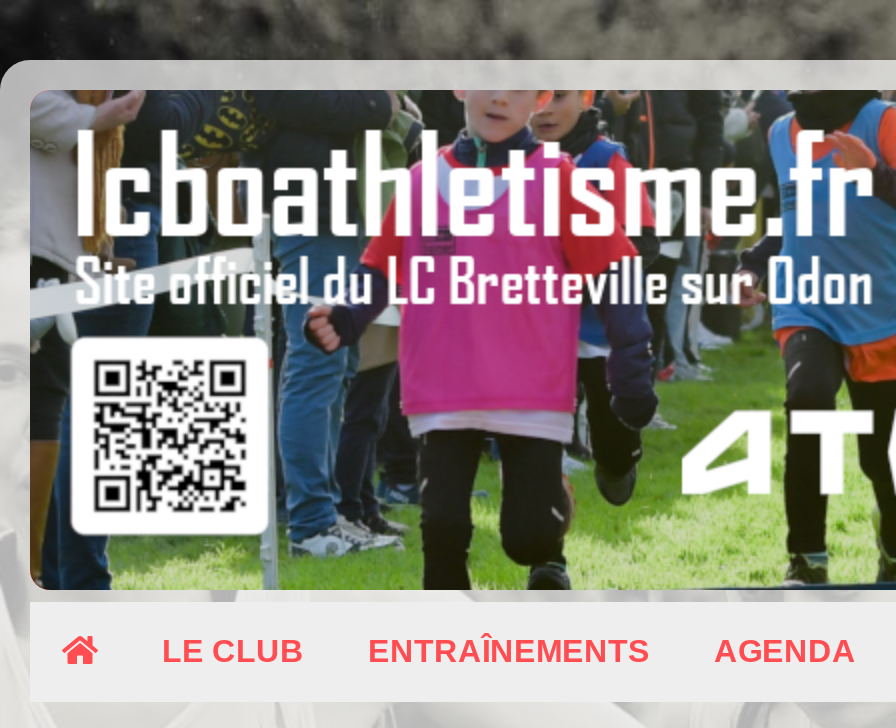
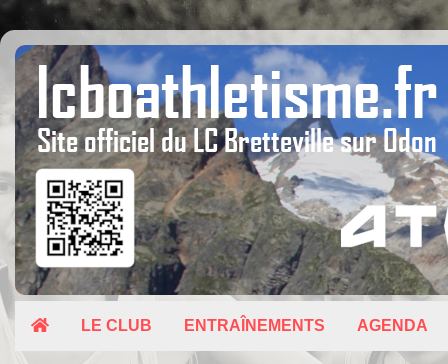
- [image]
+ [image]
